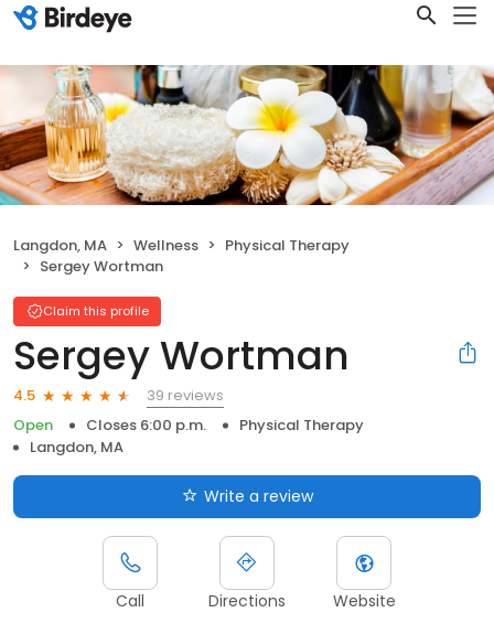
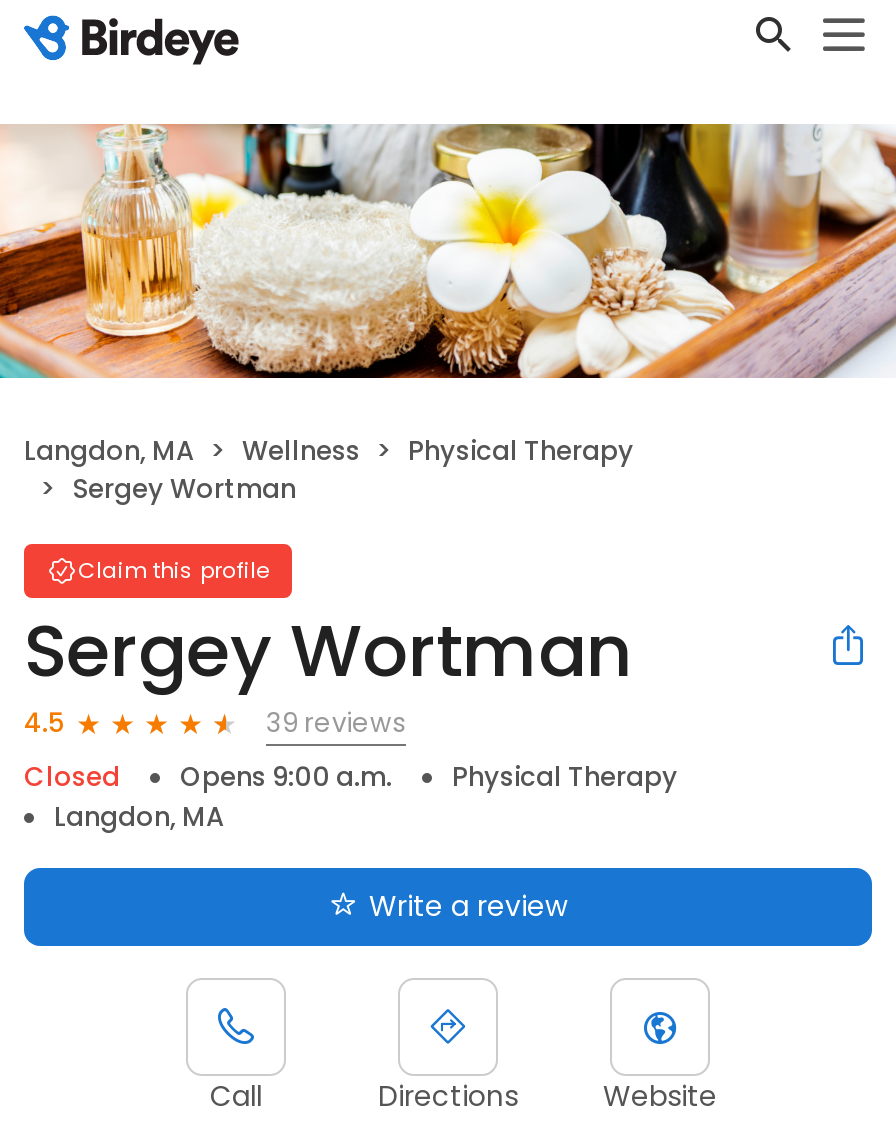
- Open
- Closes 6:00 p.m.
+ Closed
+ Opens 9:00 a.m.
